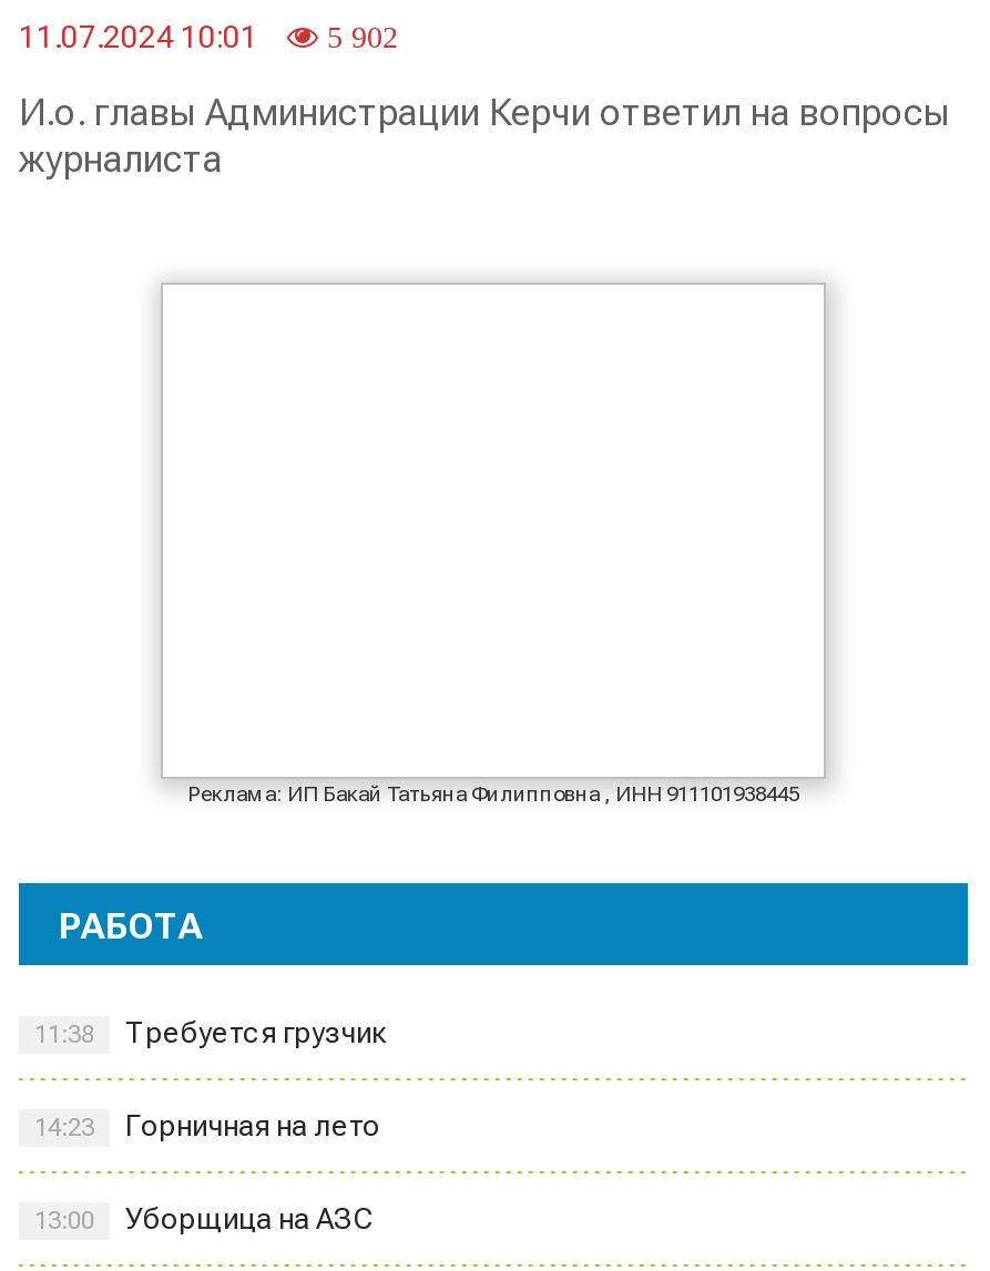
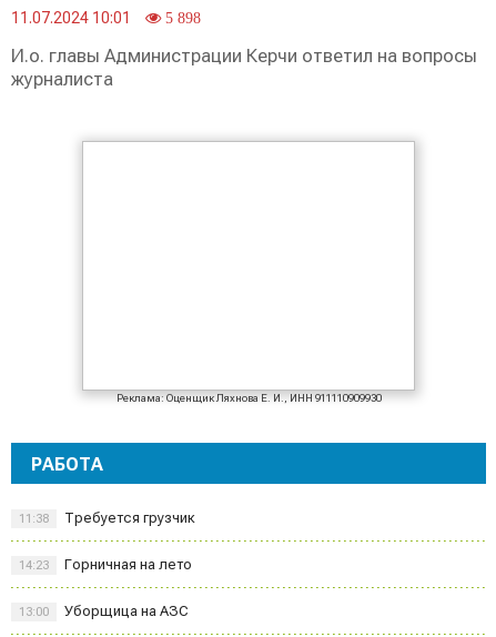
- 11.07.2024 10:01 5 902
+ 11.07.2024 10:01 5 898

- Реклама: ИП Бакай Татьяна Филипповна , ИНН 911101938445
+ Реклама: Оценщик Ляхнова Е. И., ИНН 911110909930
